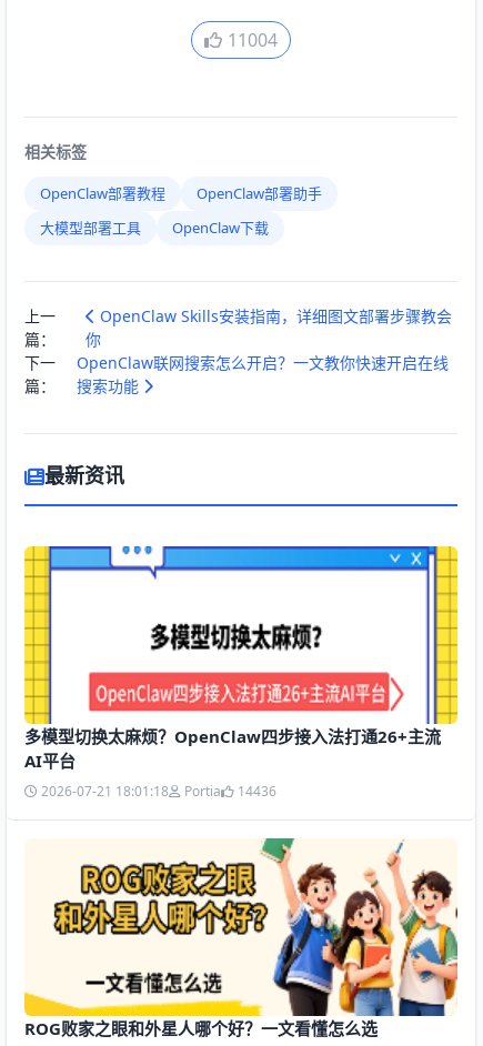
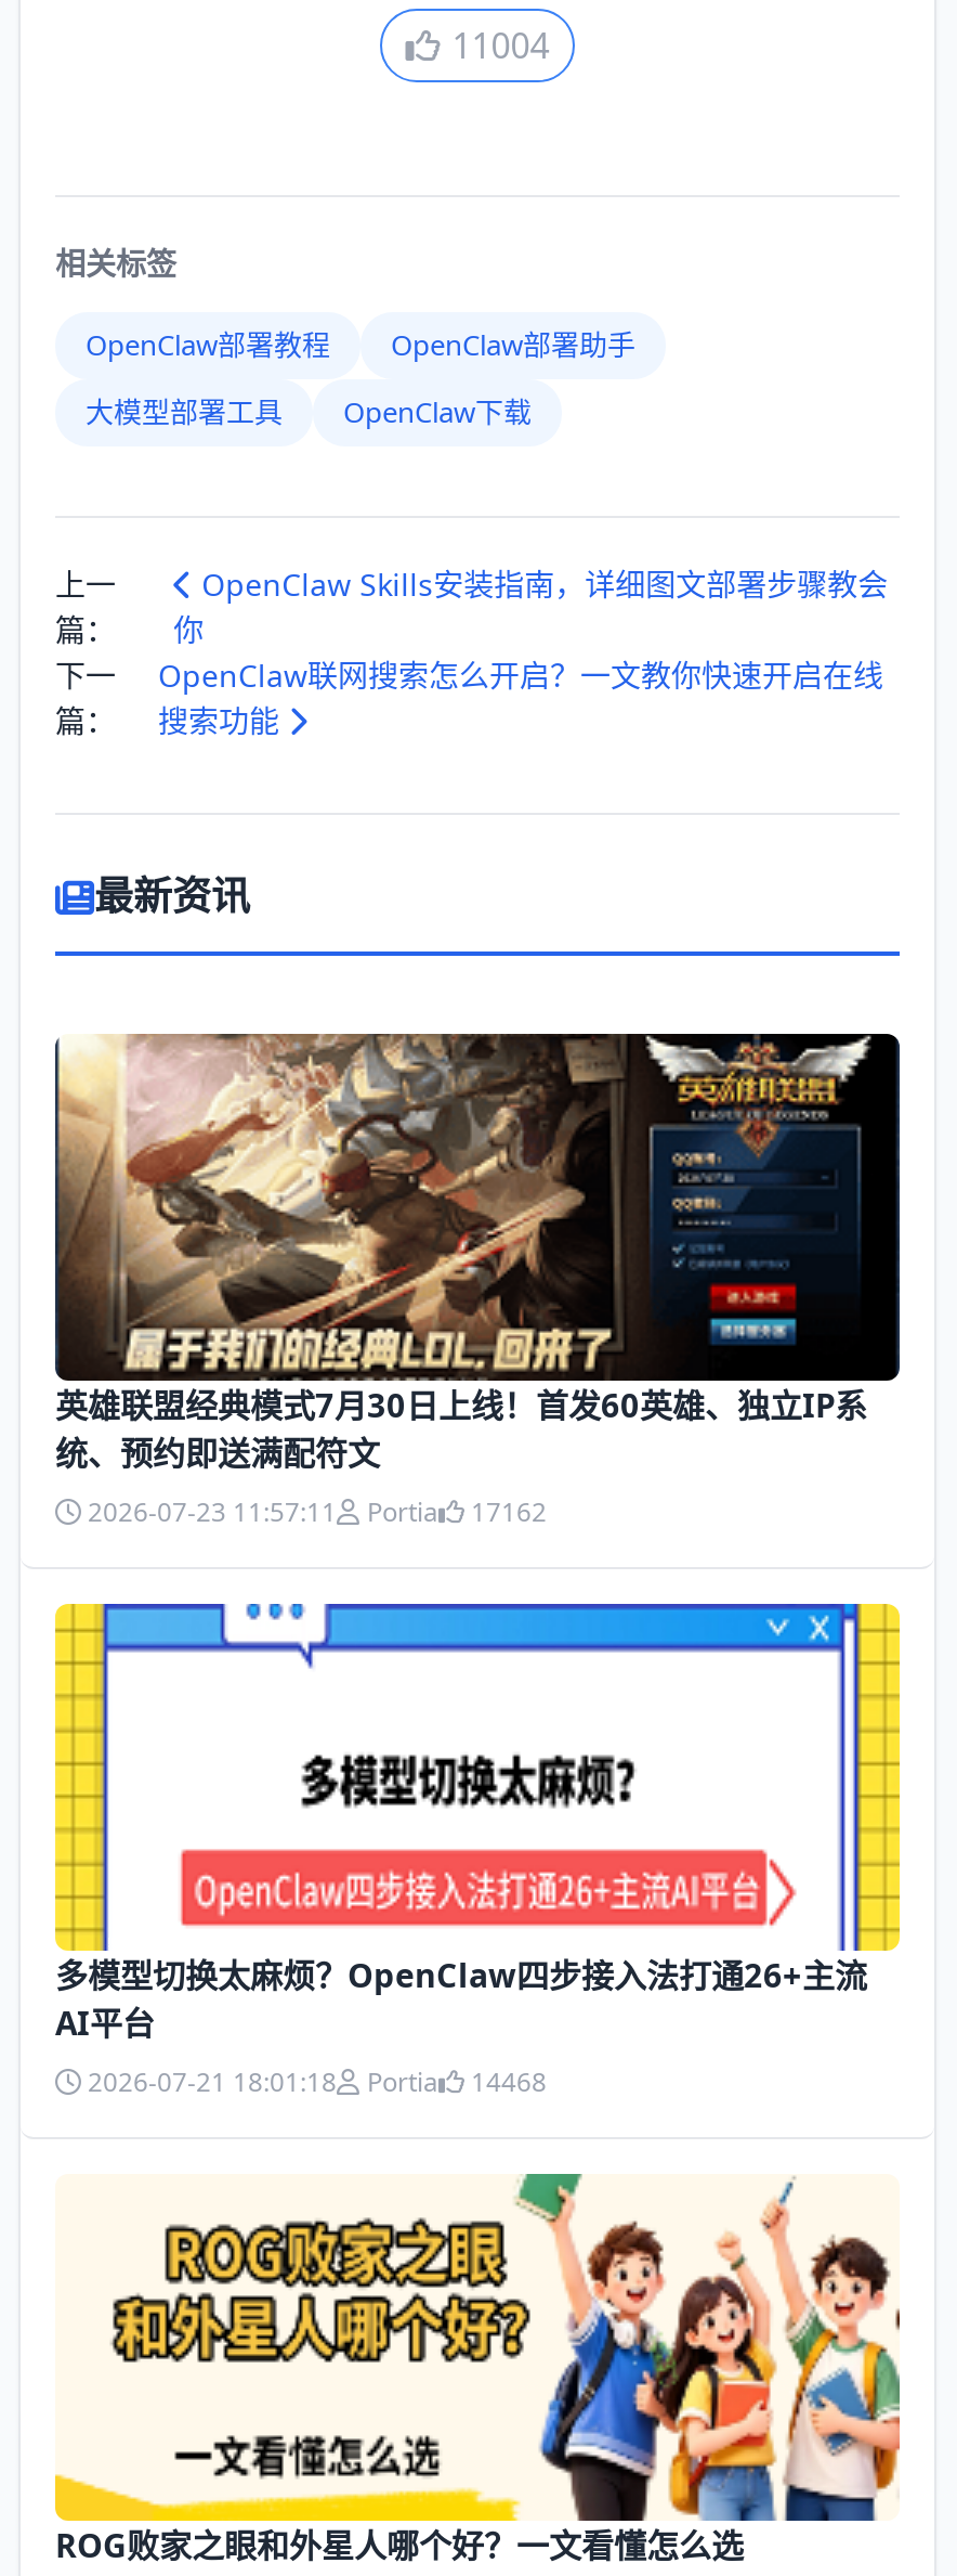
+ [image]
+ 英雄联盟经典模式7月30日上线！首发60英雄、独立IP系
+ 统、预约即送满配符文
+ 2026-07-23 11:57:11
+ Portia
+ 17162

- 2026-07-21 18:01:18 Portia 14436
+ 2026-07-21 18:01:18 Portia 14468
